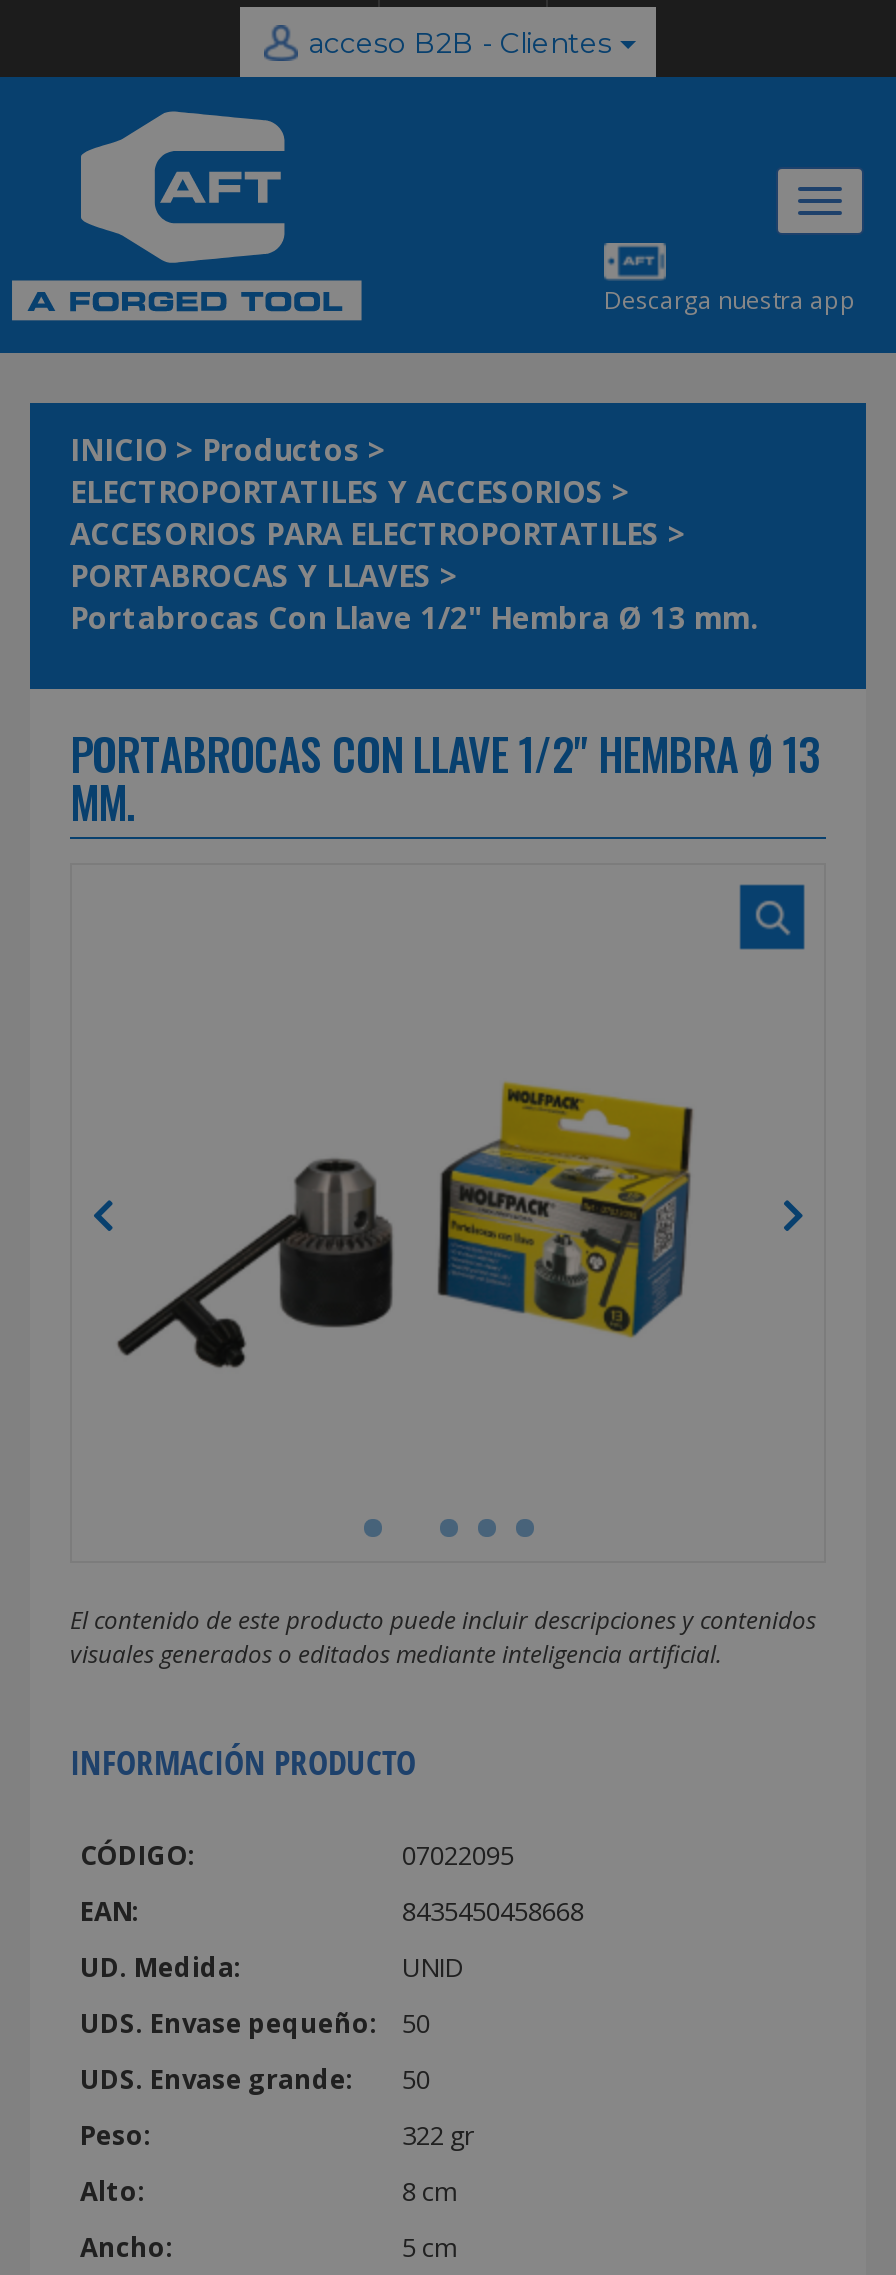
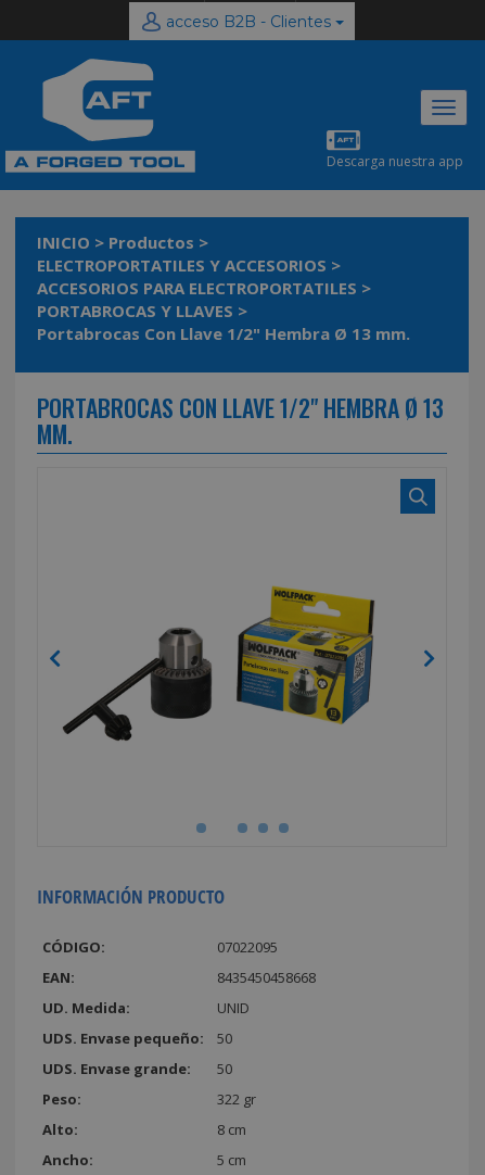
- El contenido de este producto puede incluir descripciones y contenidos
- visuales generados o editados mediante inteligencia artificial.
